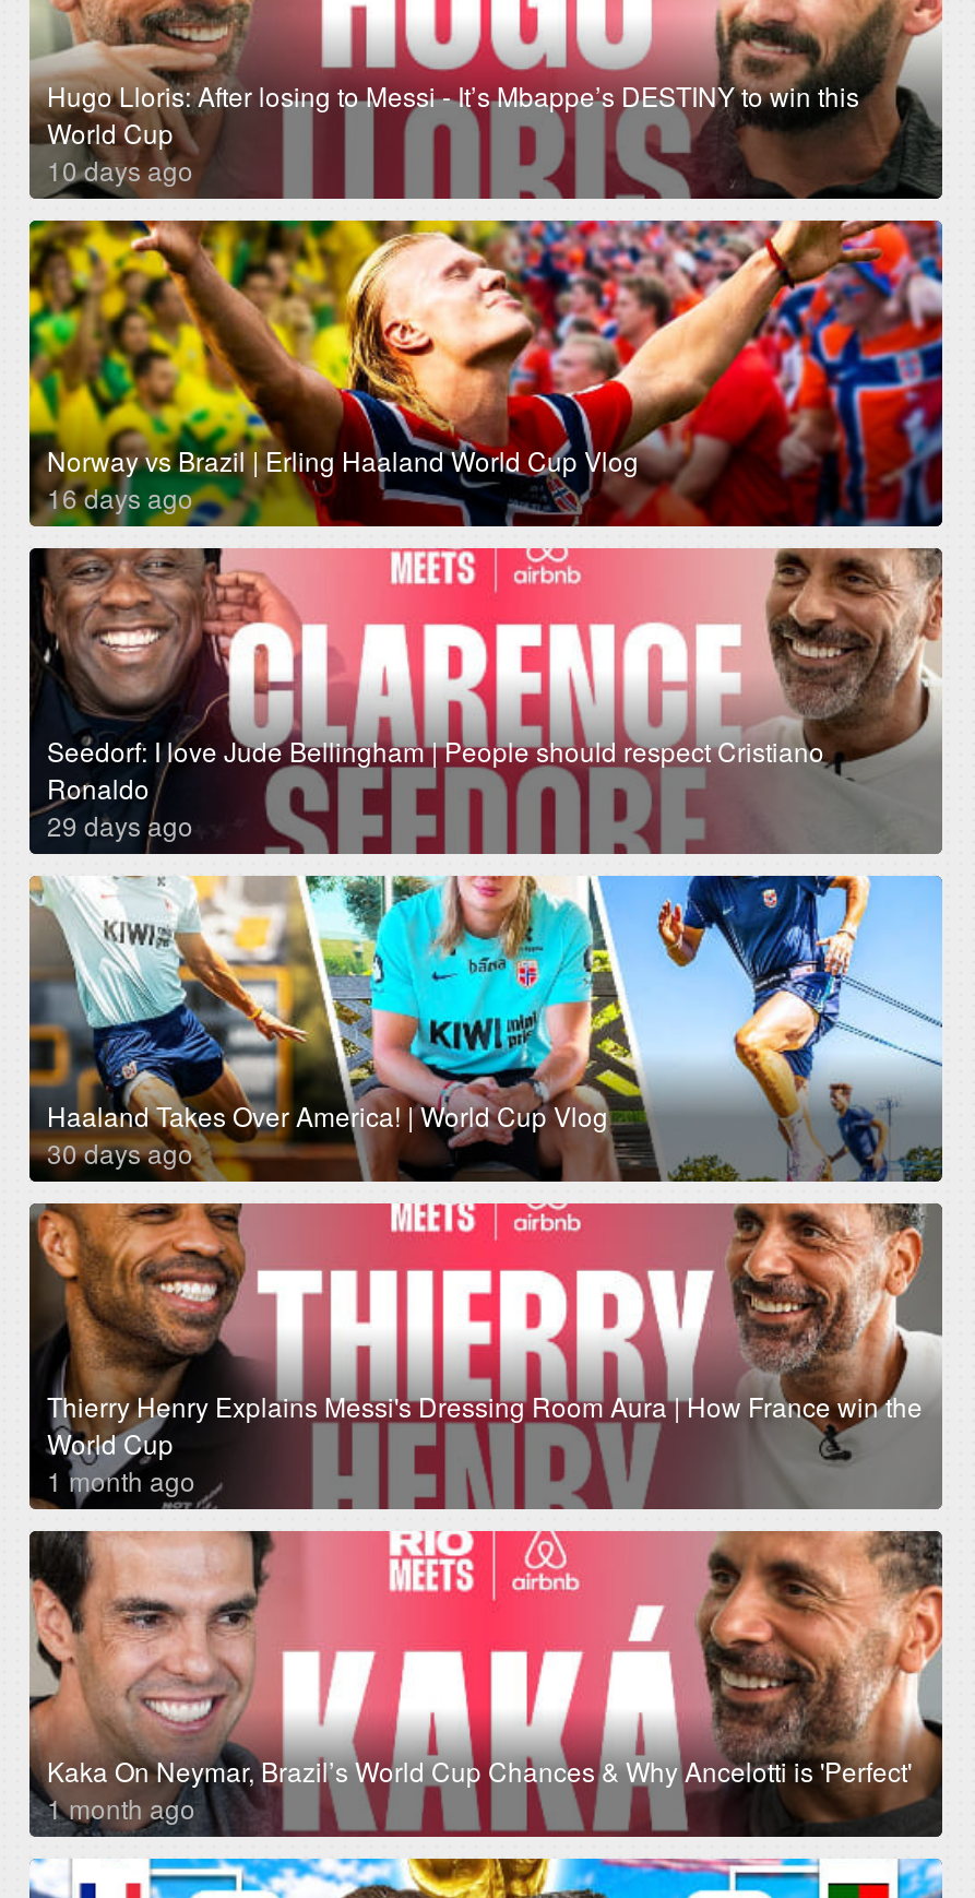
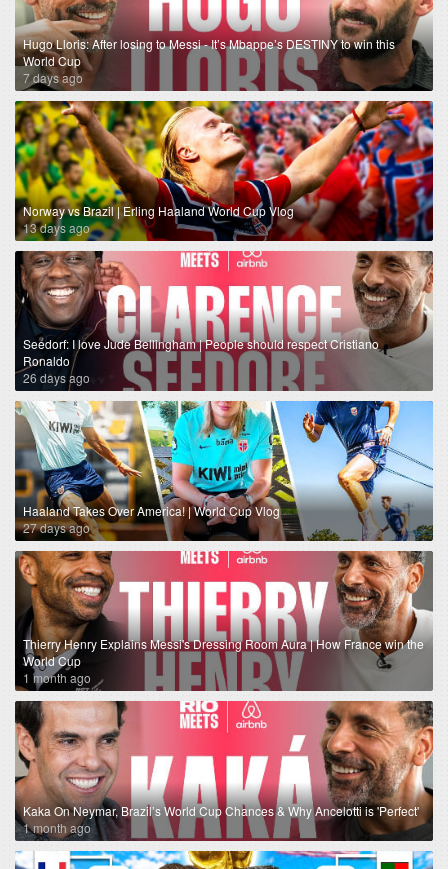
- 10 days ago
+ 7 days ago

- 16 days ago
+ 13 days ago

- 29 days ago
+ 26 days ago

- 30 days ago
+ 27 days ago
